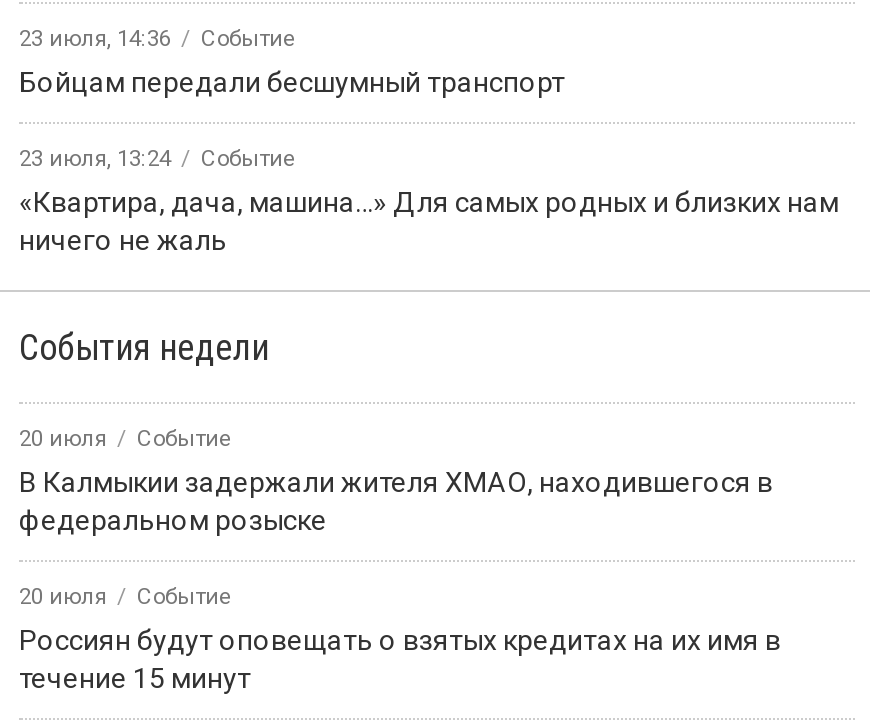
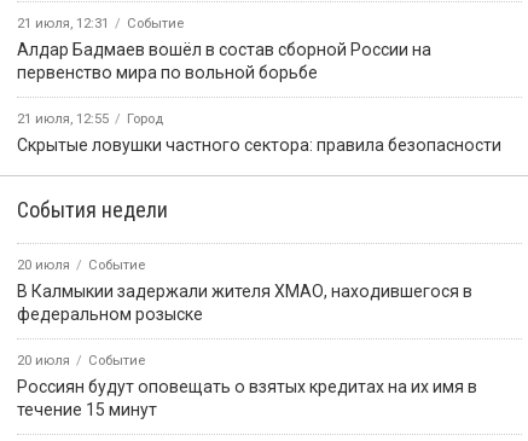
- 23 июля, 14:36 Событие
+ 21 июля, 12:31 Событие

- Бойцам передали бесшумный транспорт
+ Алдар Бадмаев вошёл в состав сборной России на
+ первенство мира по вольной борьбе

- 23 июля, 13:24
- Событие
- «Квартира, дача, машина…» Для самых родных и близких нам
- ничего не жаль
+ 21 июля, 12:55
+ Город
+ Скрытые ловушки частного сектора: правила безопасности
